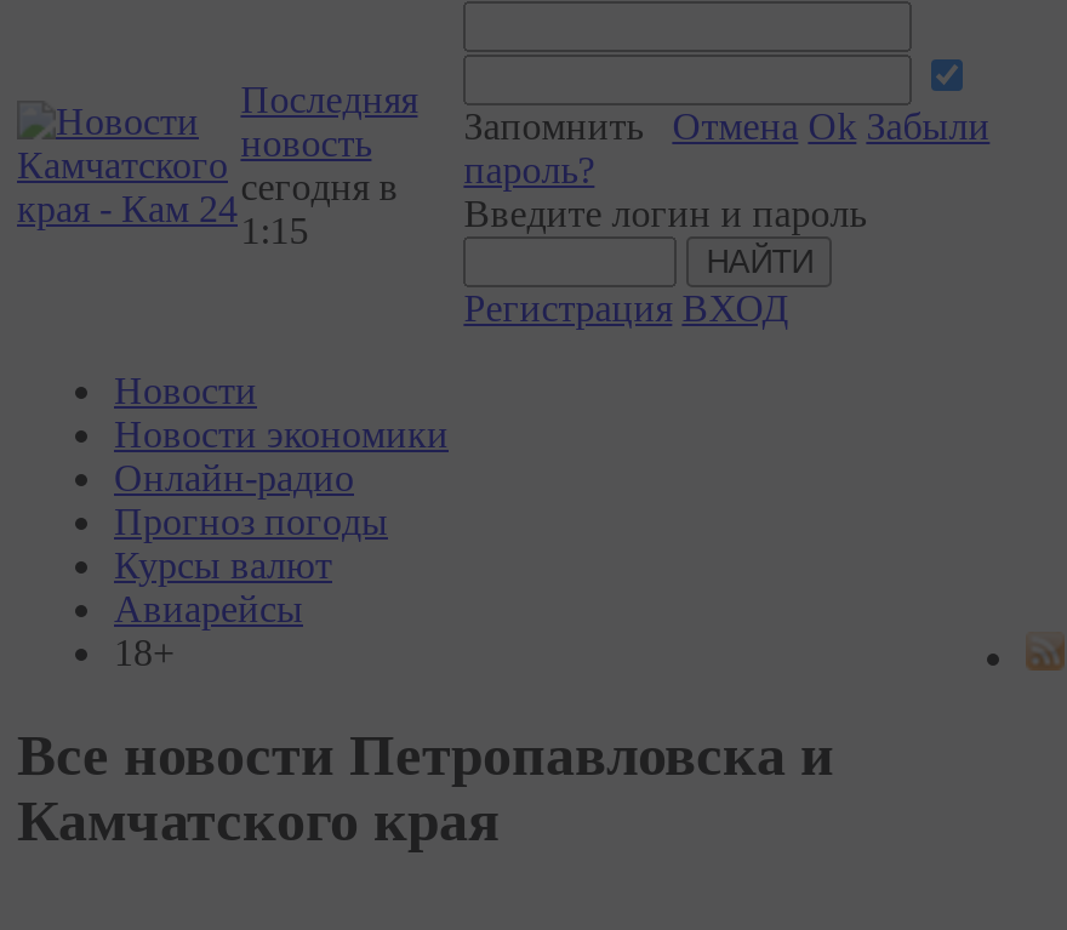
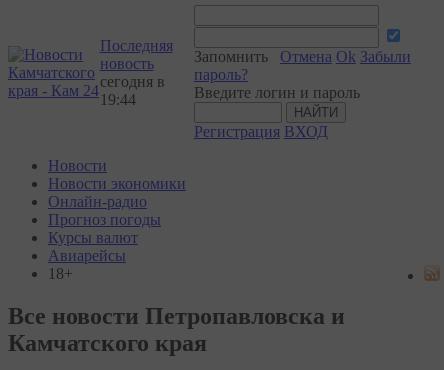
- 1:15
+ 19:44
